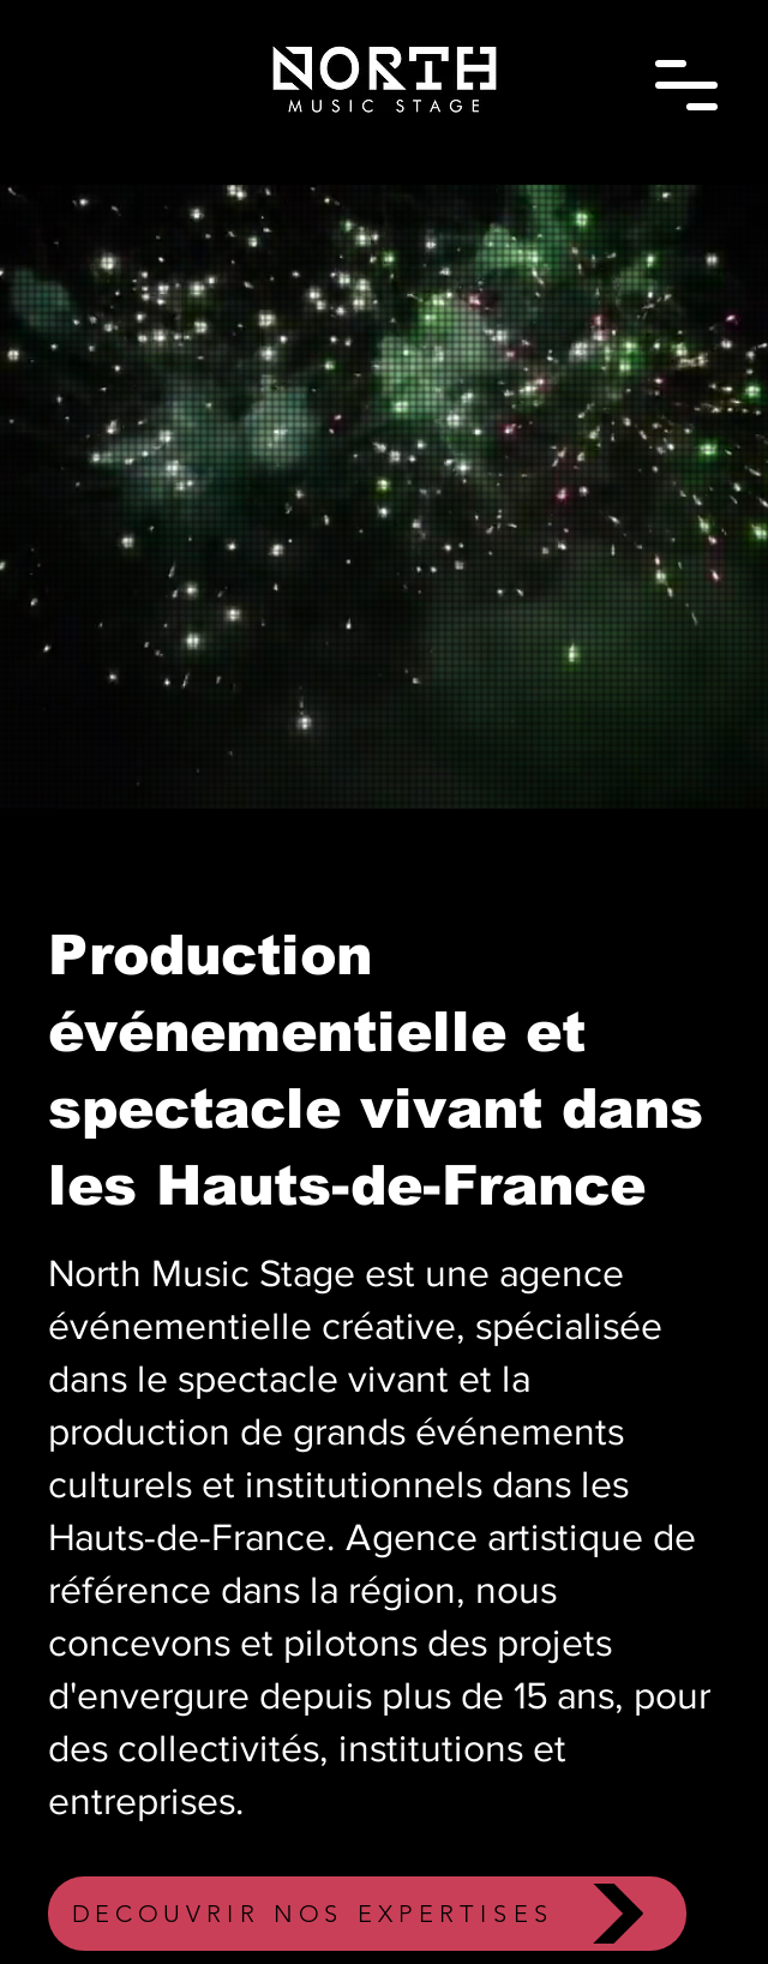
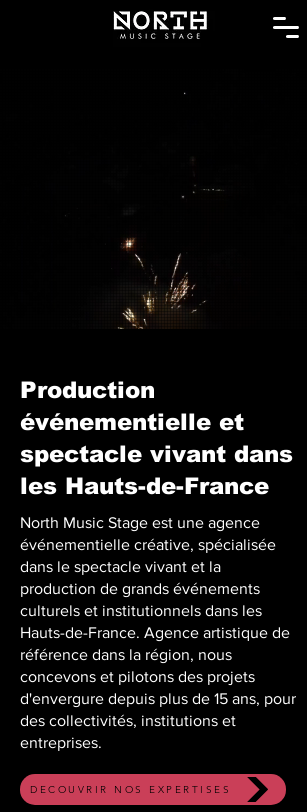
- [image]
